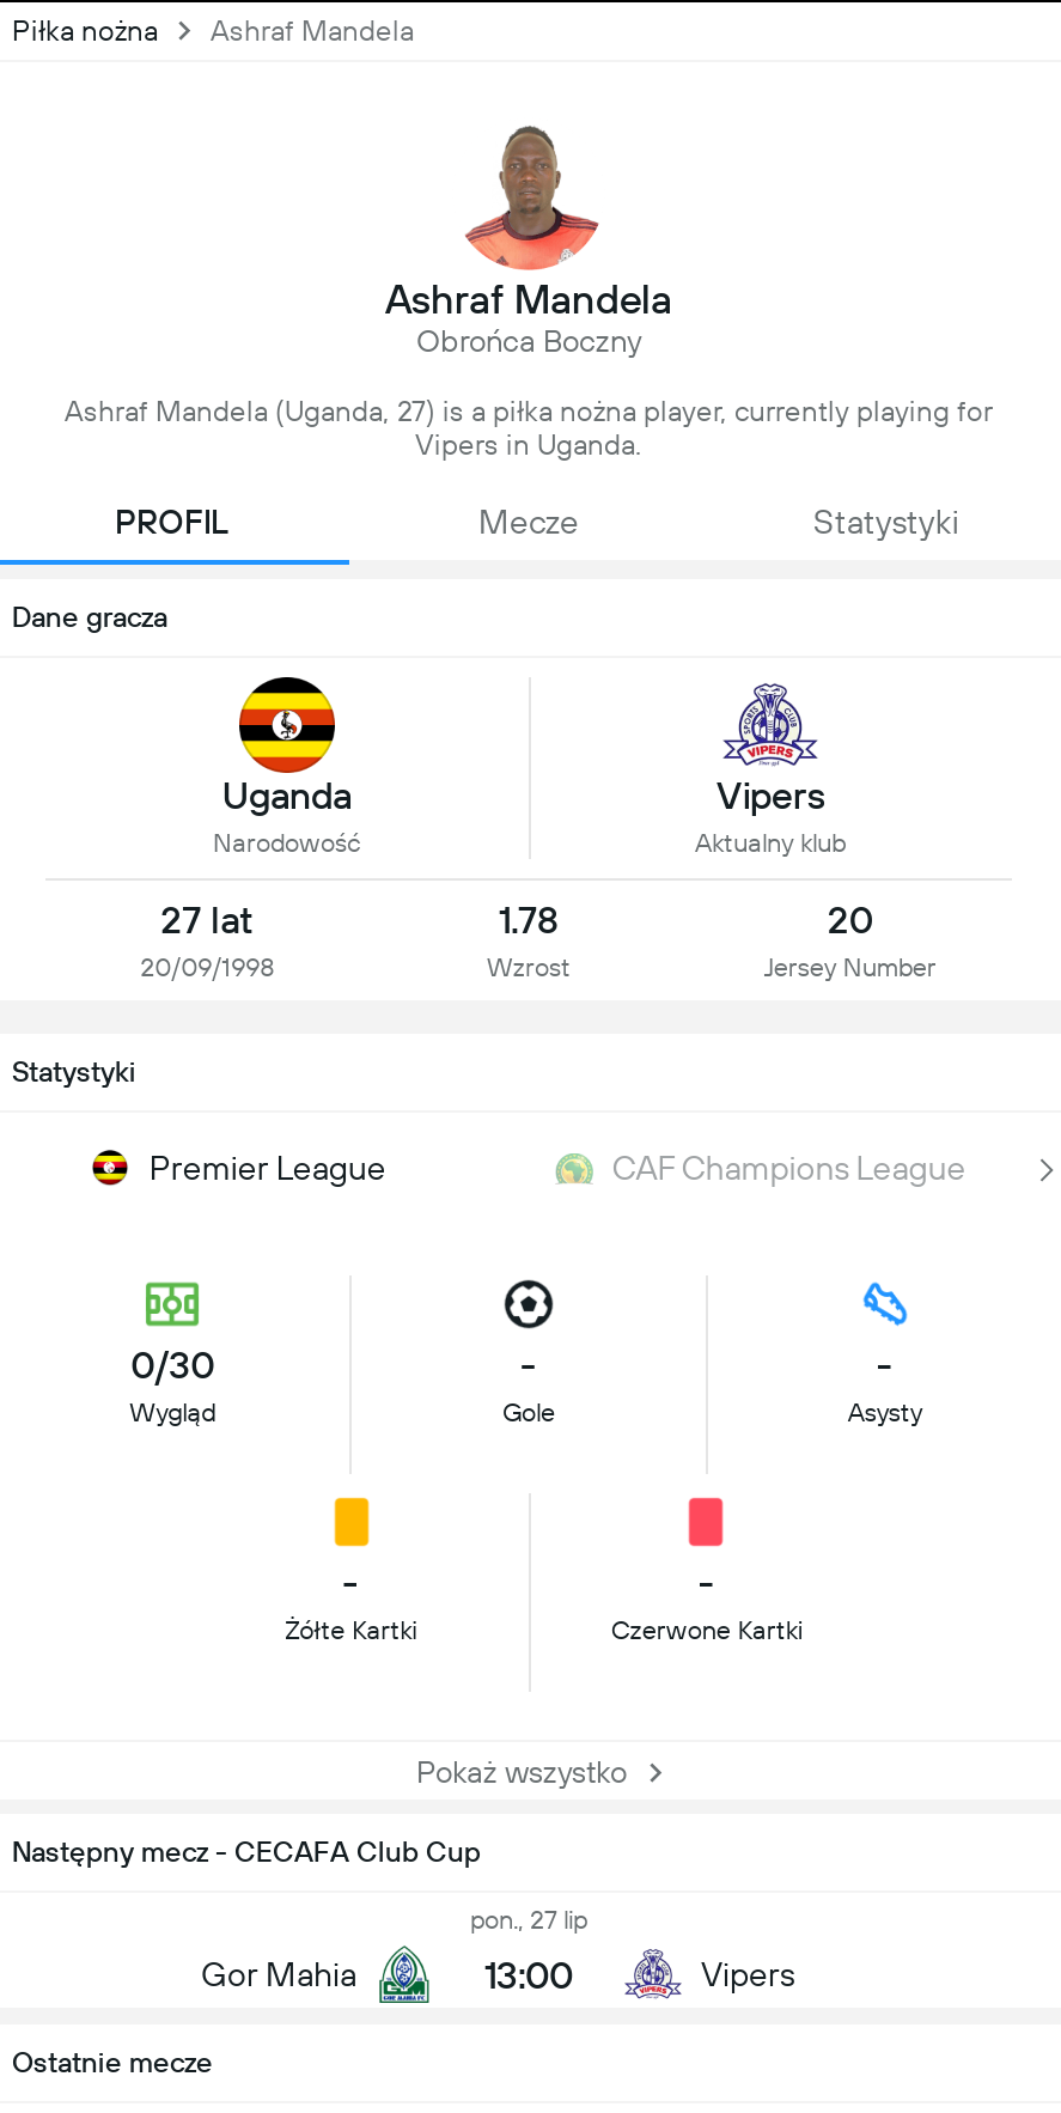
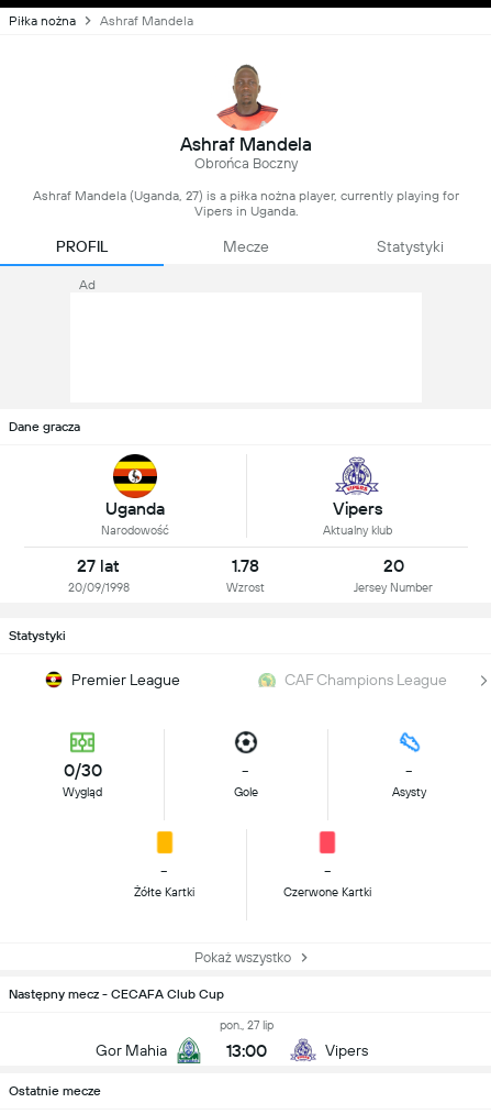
+ Ad
